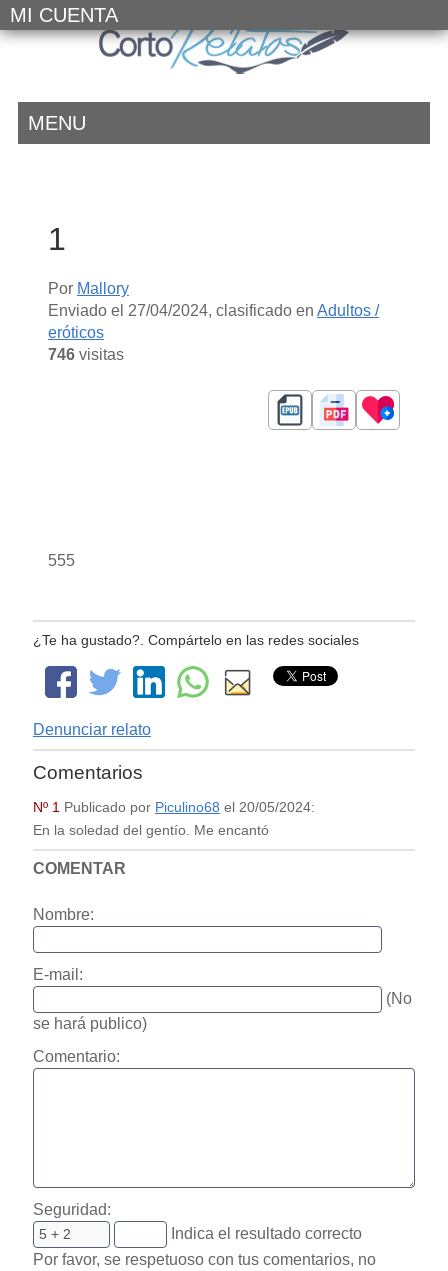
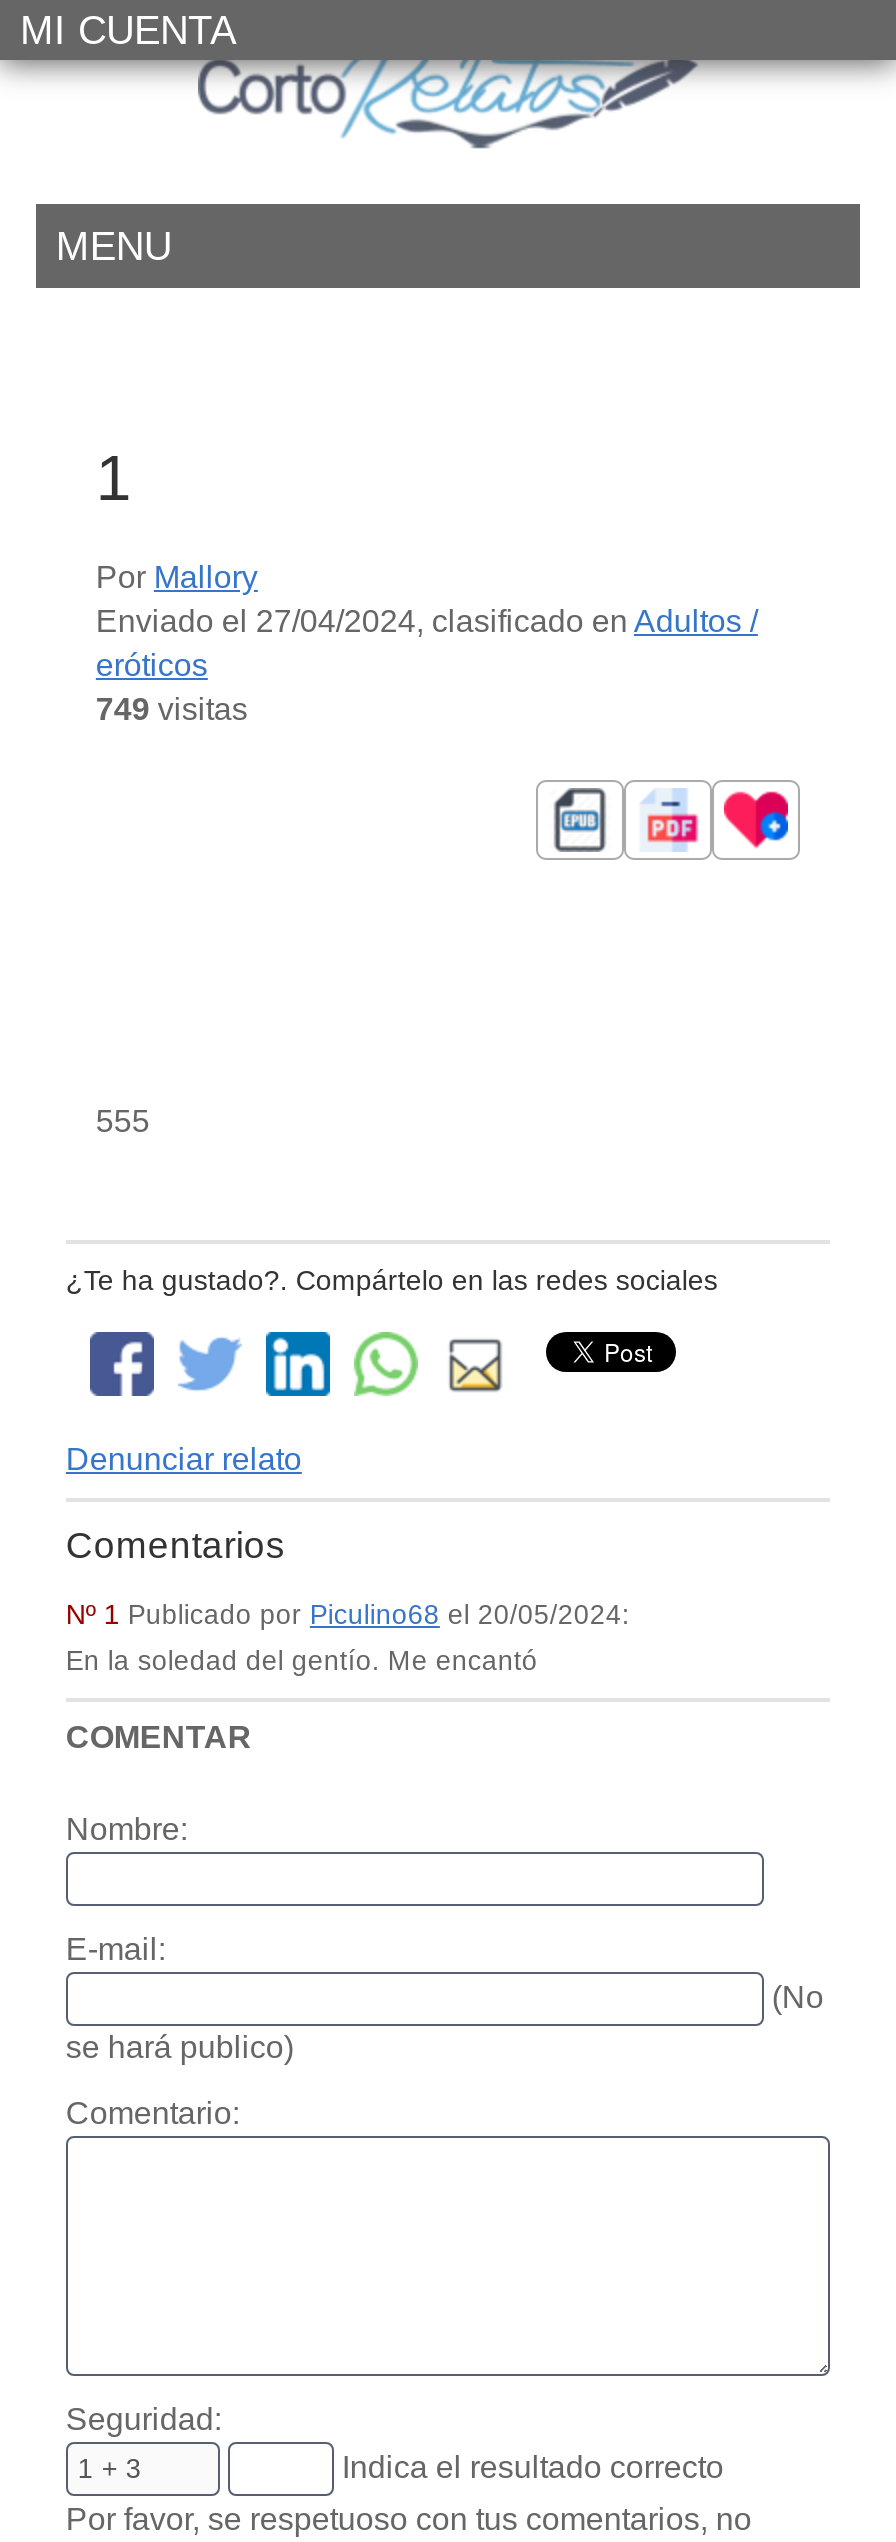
- 746 visitas
+ 749 visitas
